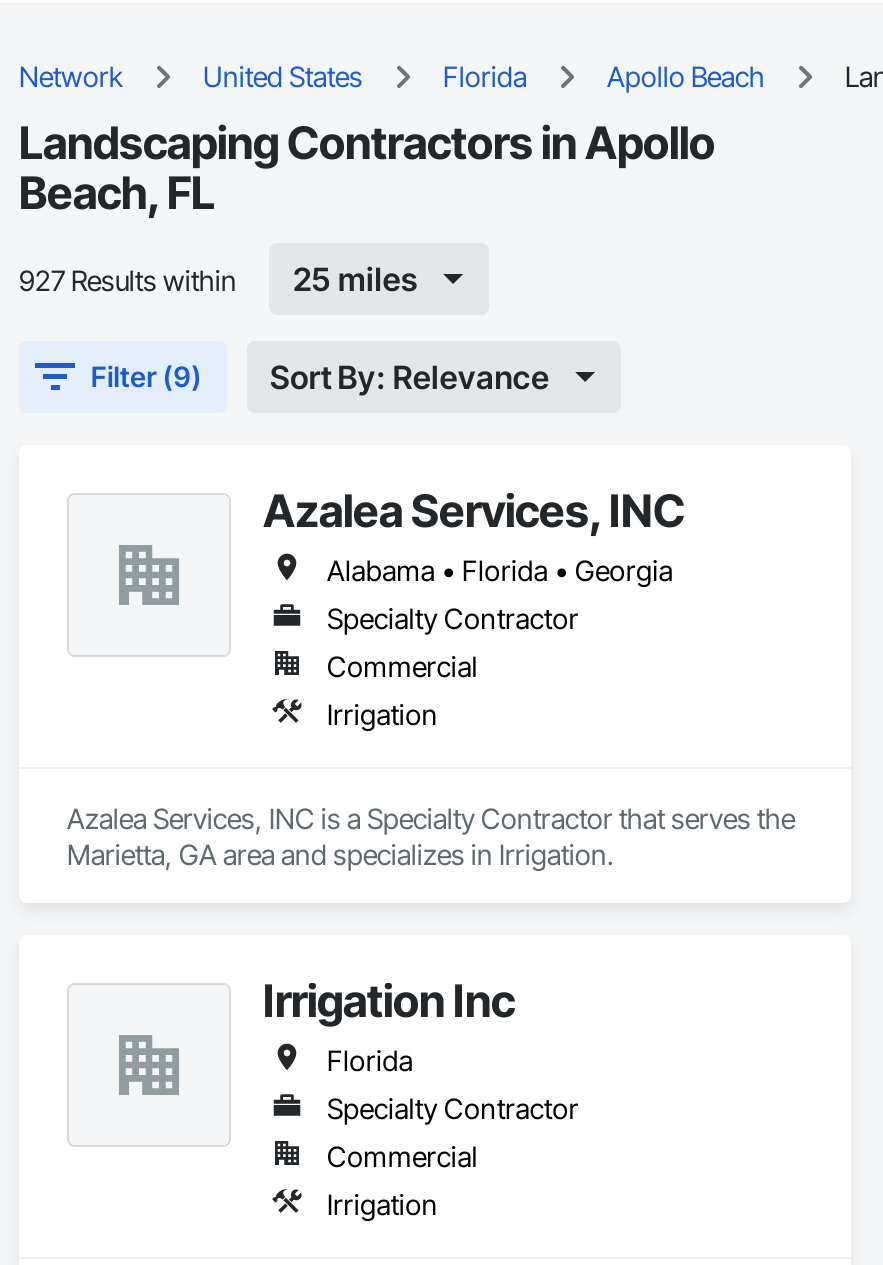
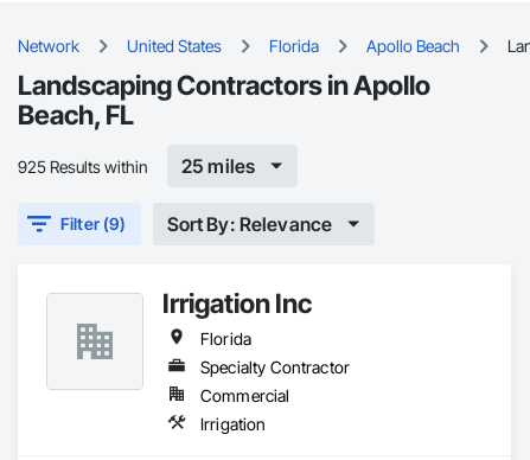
- 927 Results within
+ 925 Results within

- Azalea Services, INC
- Alabama • Florida • Georgia
- Specialty Contractor
- Commercial
- Irrigation
- Azalea Services, INC is a Specialty Contractor that serves the
- Marietta, GA area and specializes in Irrigation.
